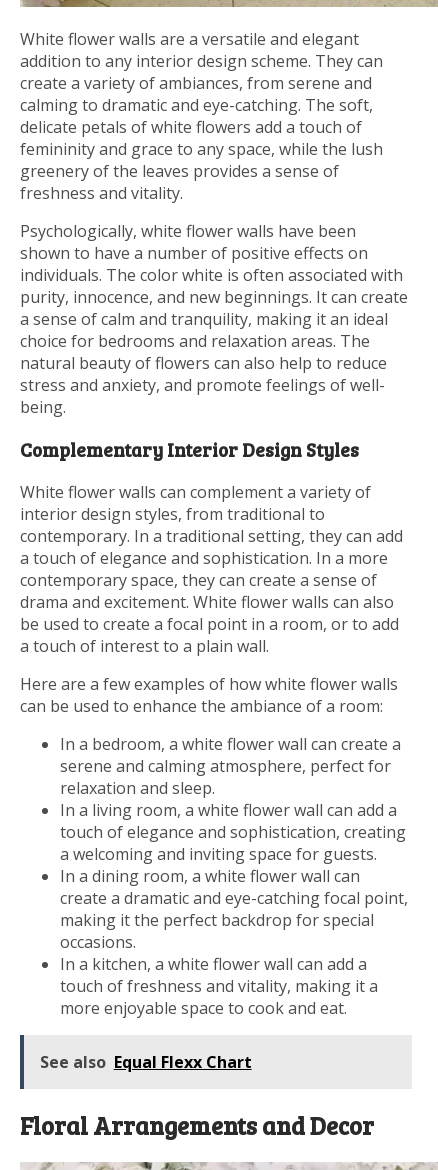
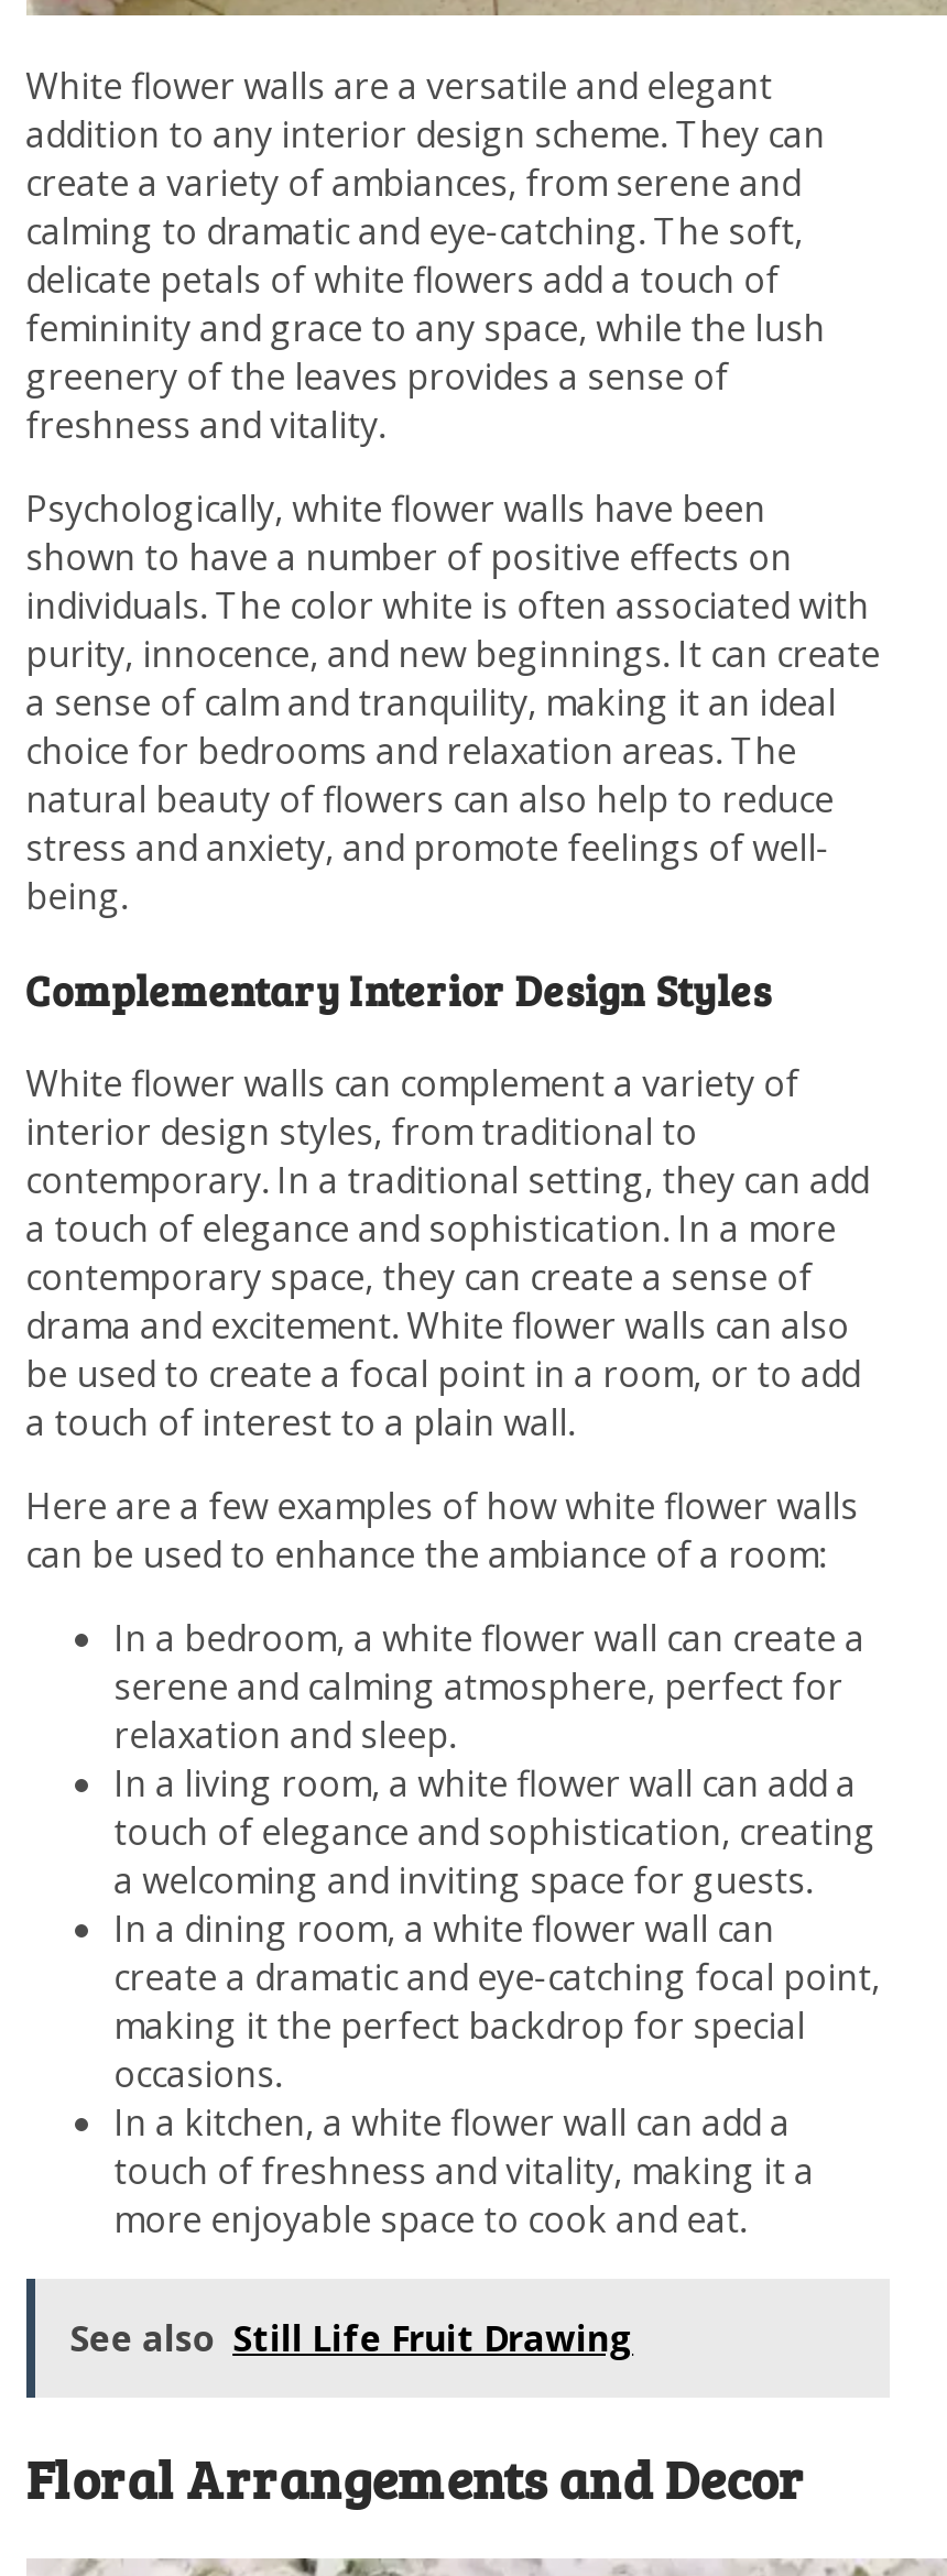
- See also Equal Flexx Chart
+ See also Still Life Fruit Drawing
